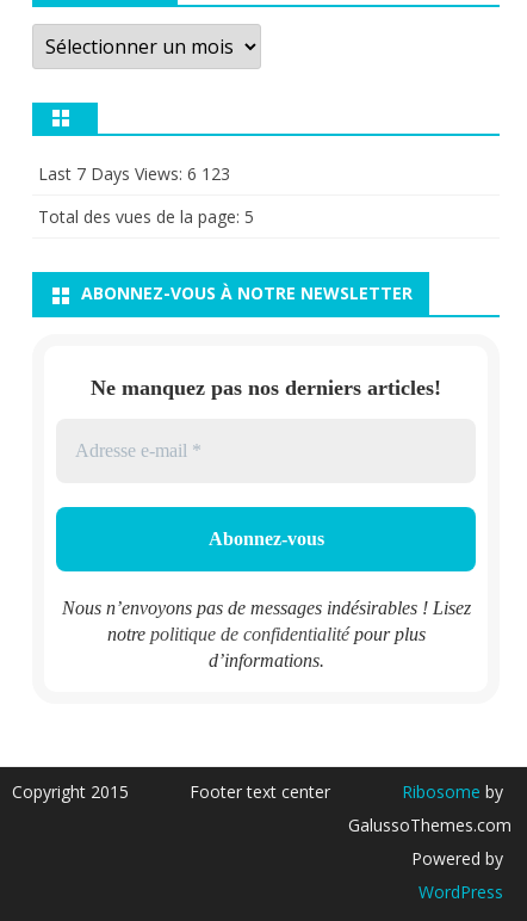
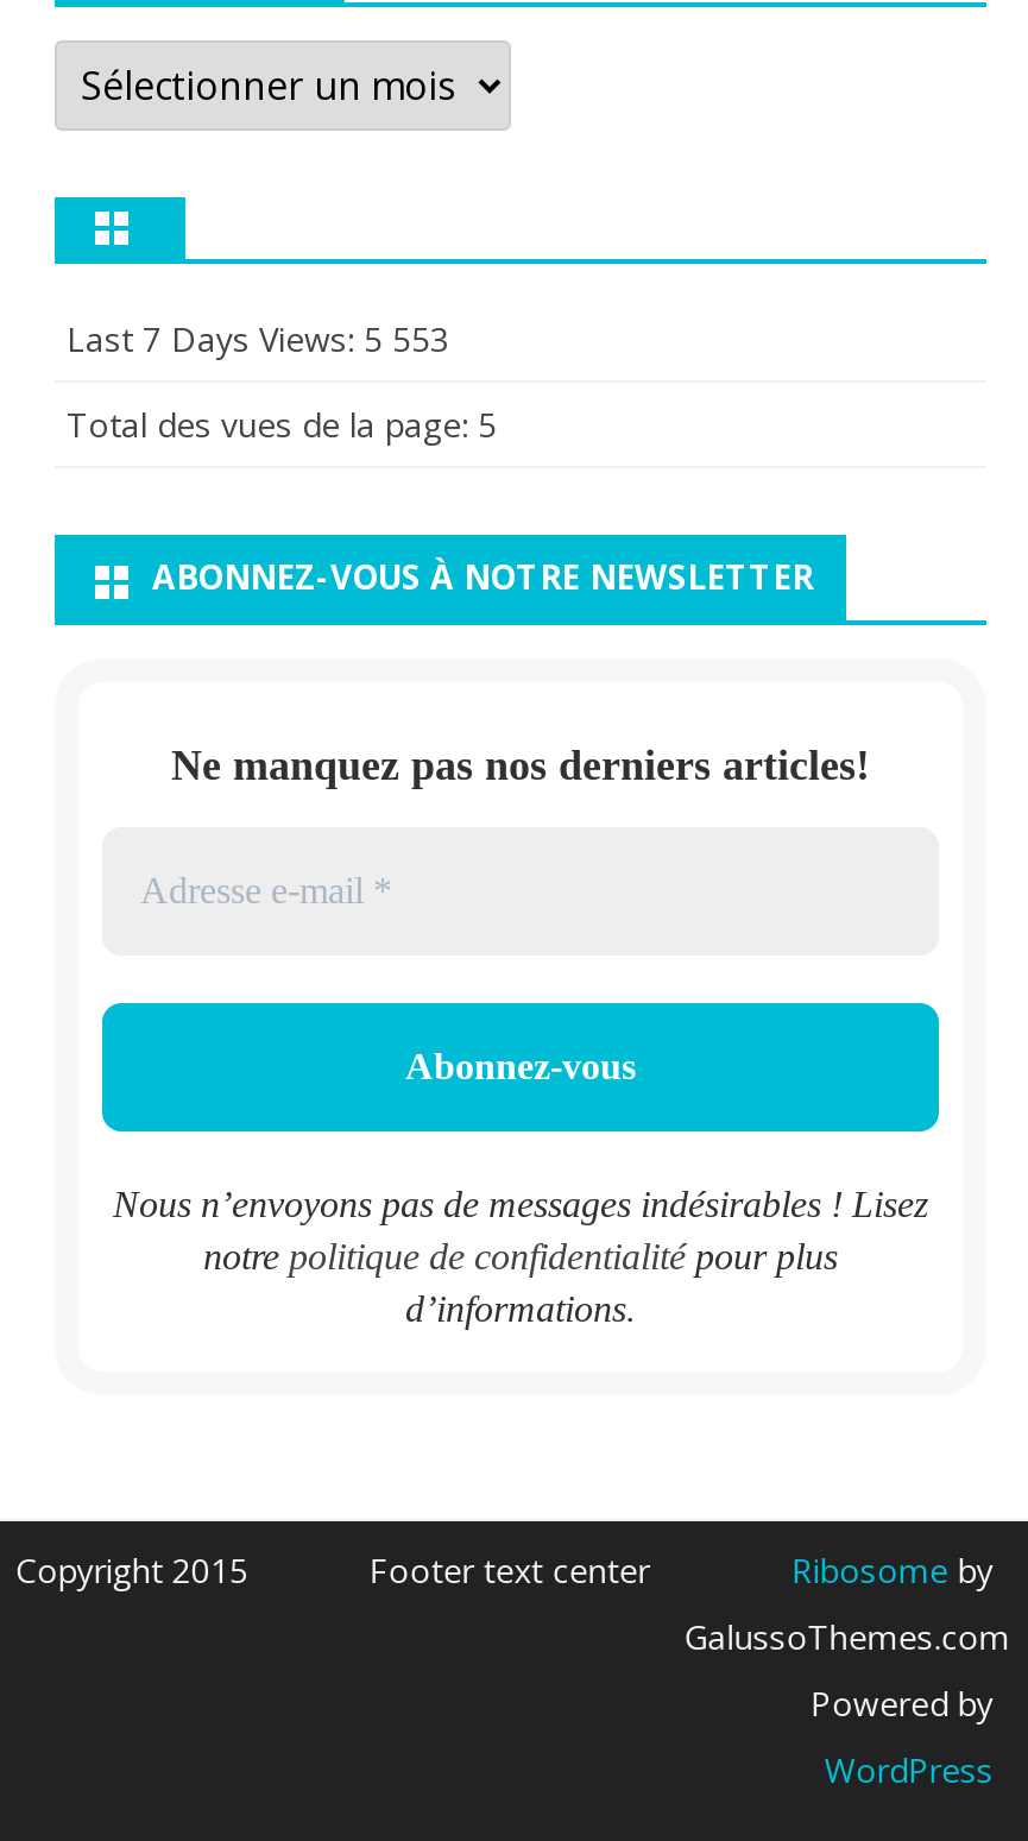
- Last 7 Days Views: 6 123
+ Last 7 Days Views: 5 553
